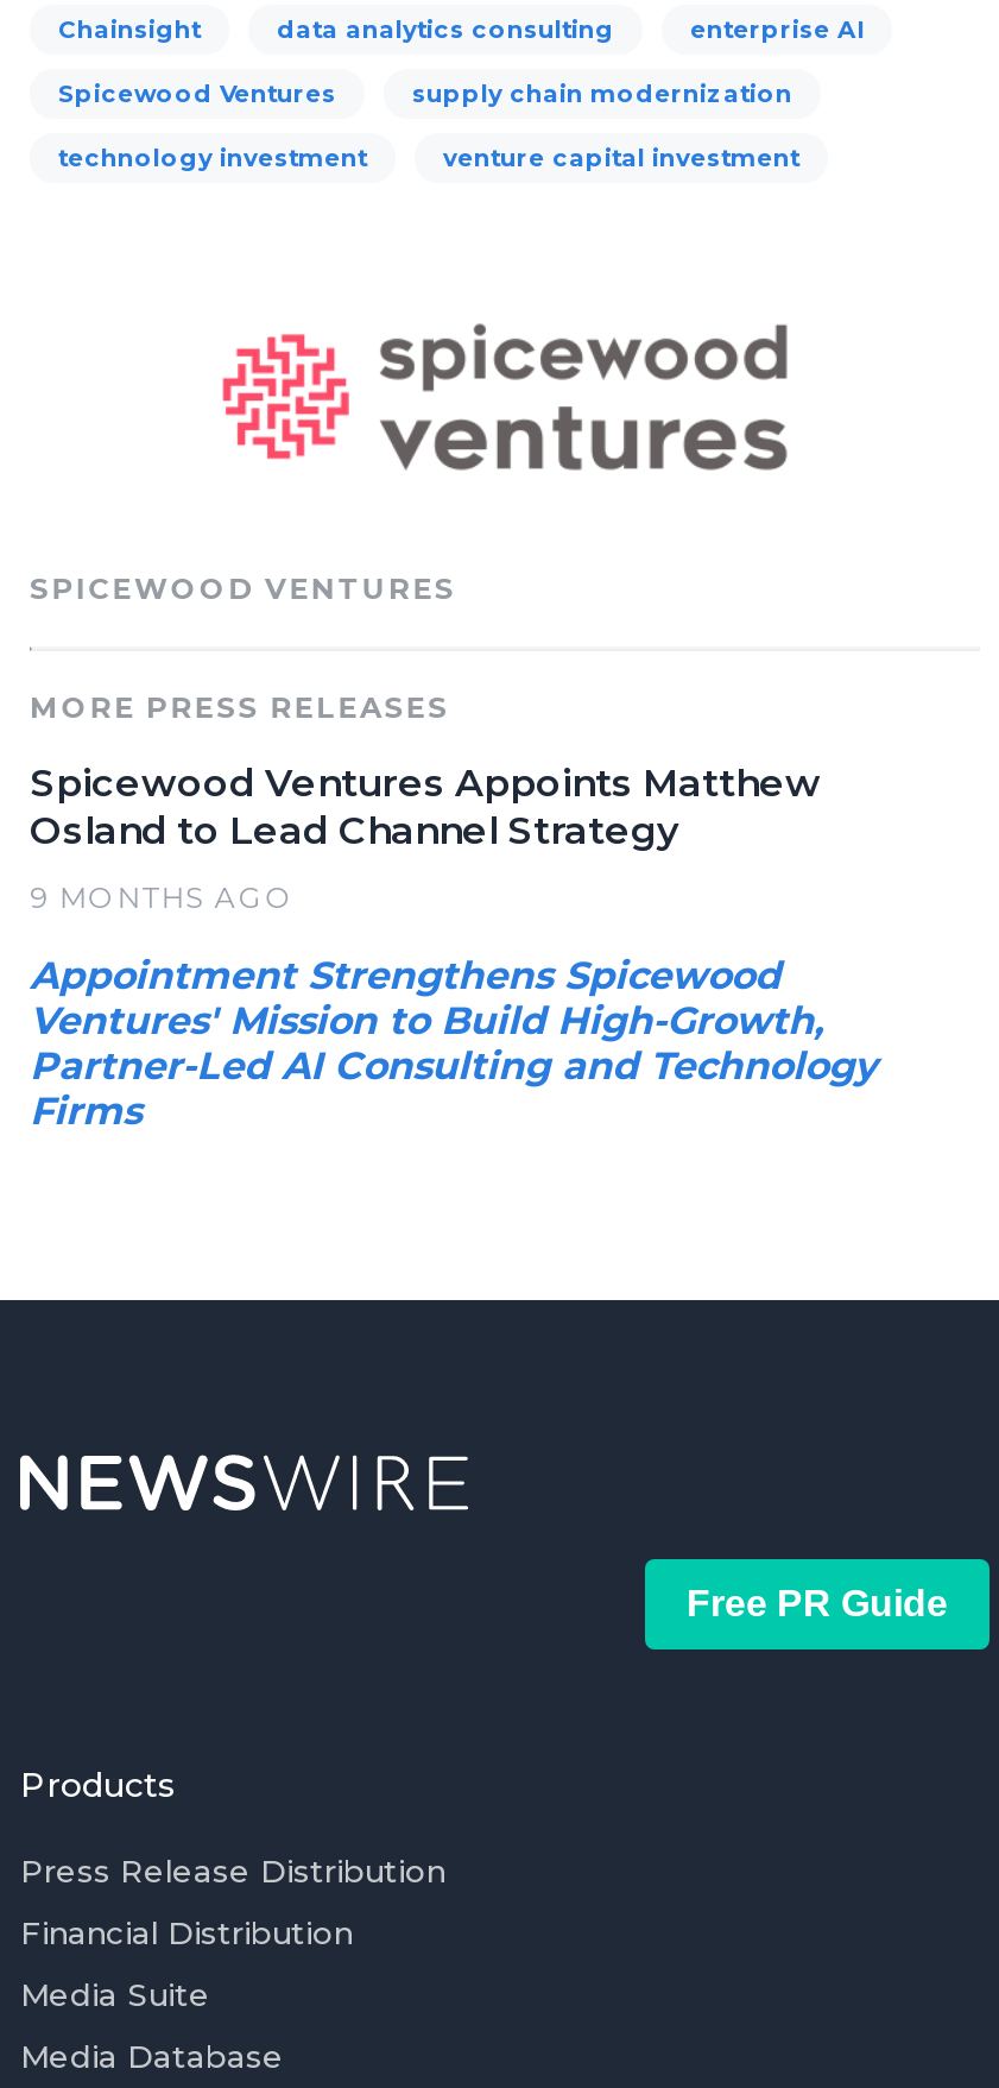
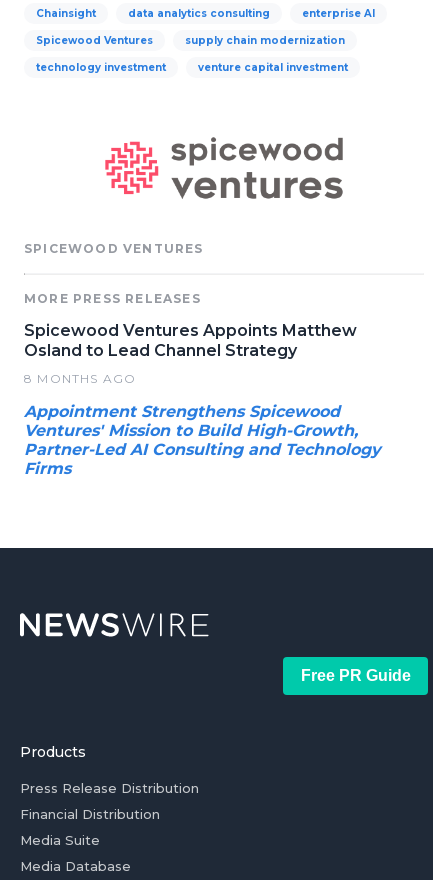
- 9 MONTHS AGO
+ 8 MONTHS AGO
